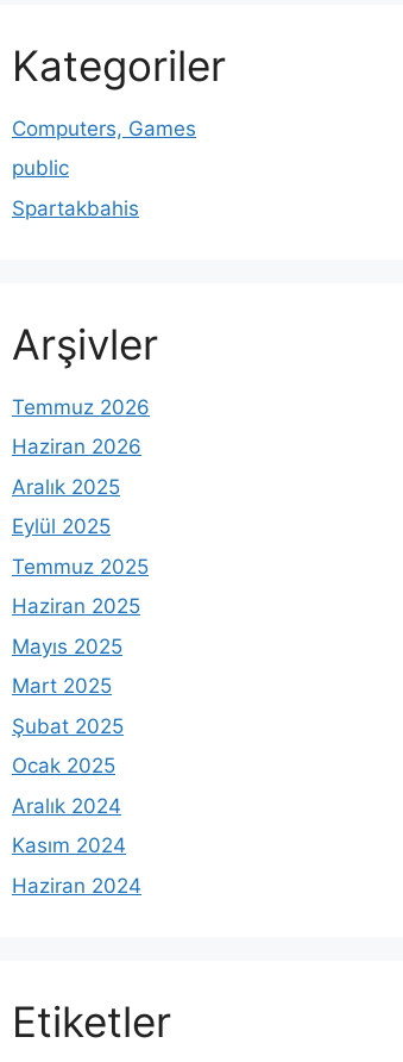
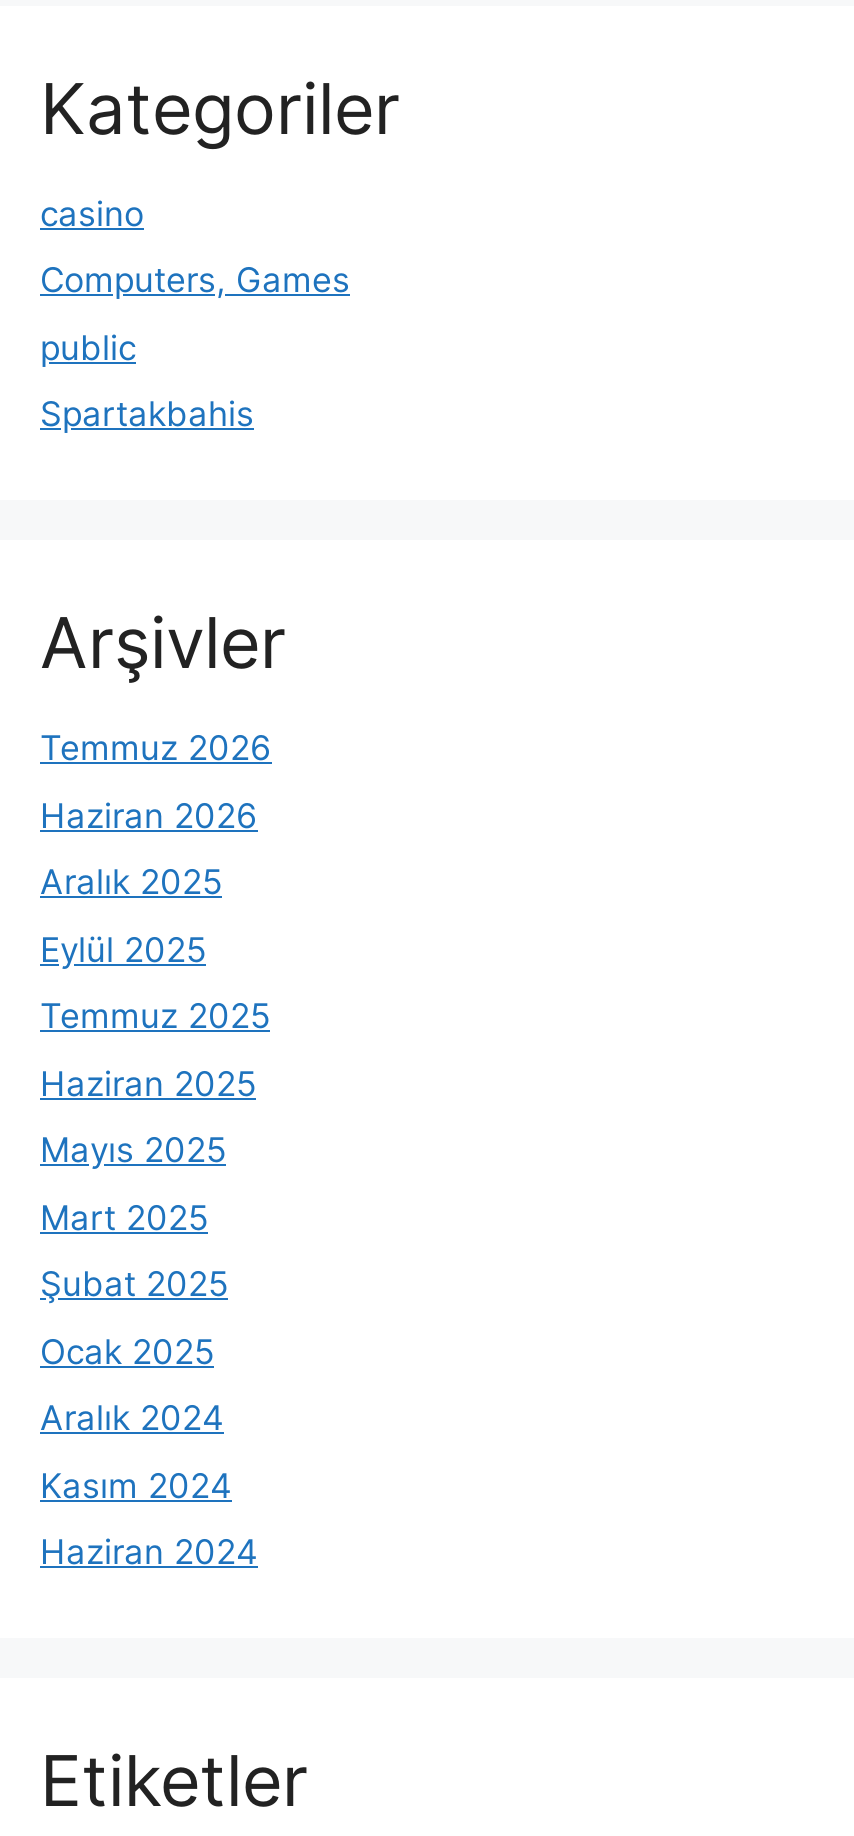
+ casino
